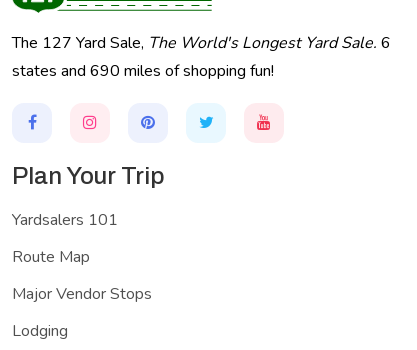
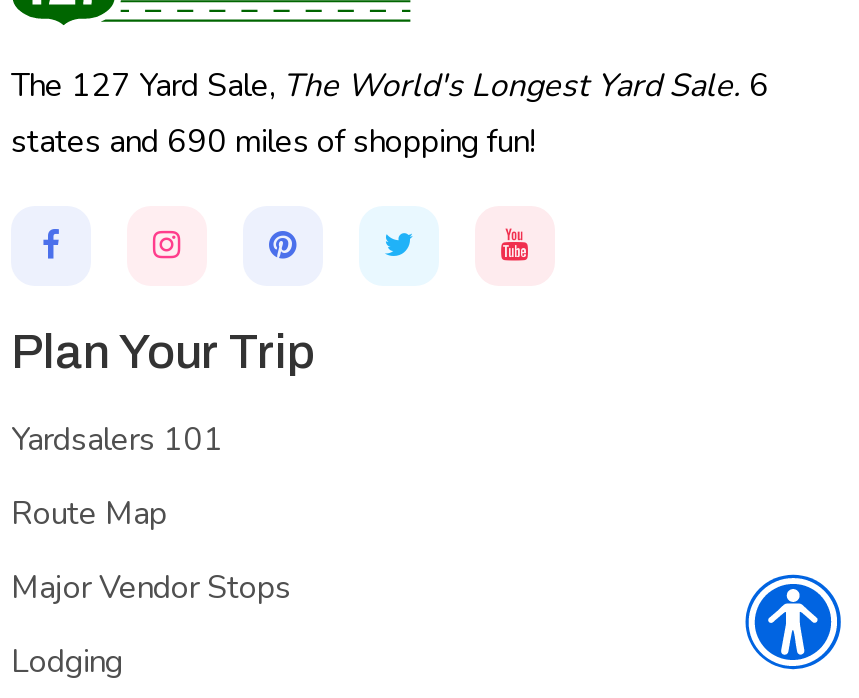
+ [image]
